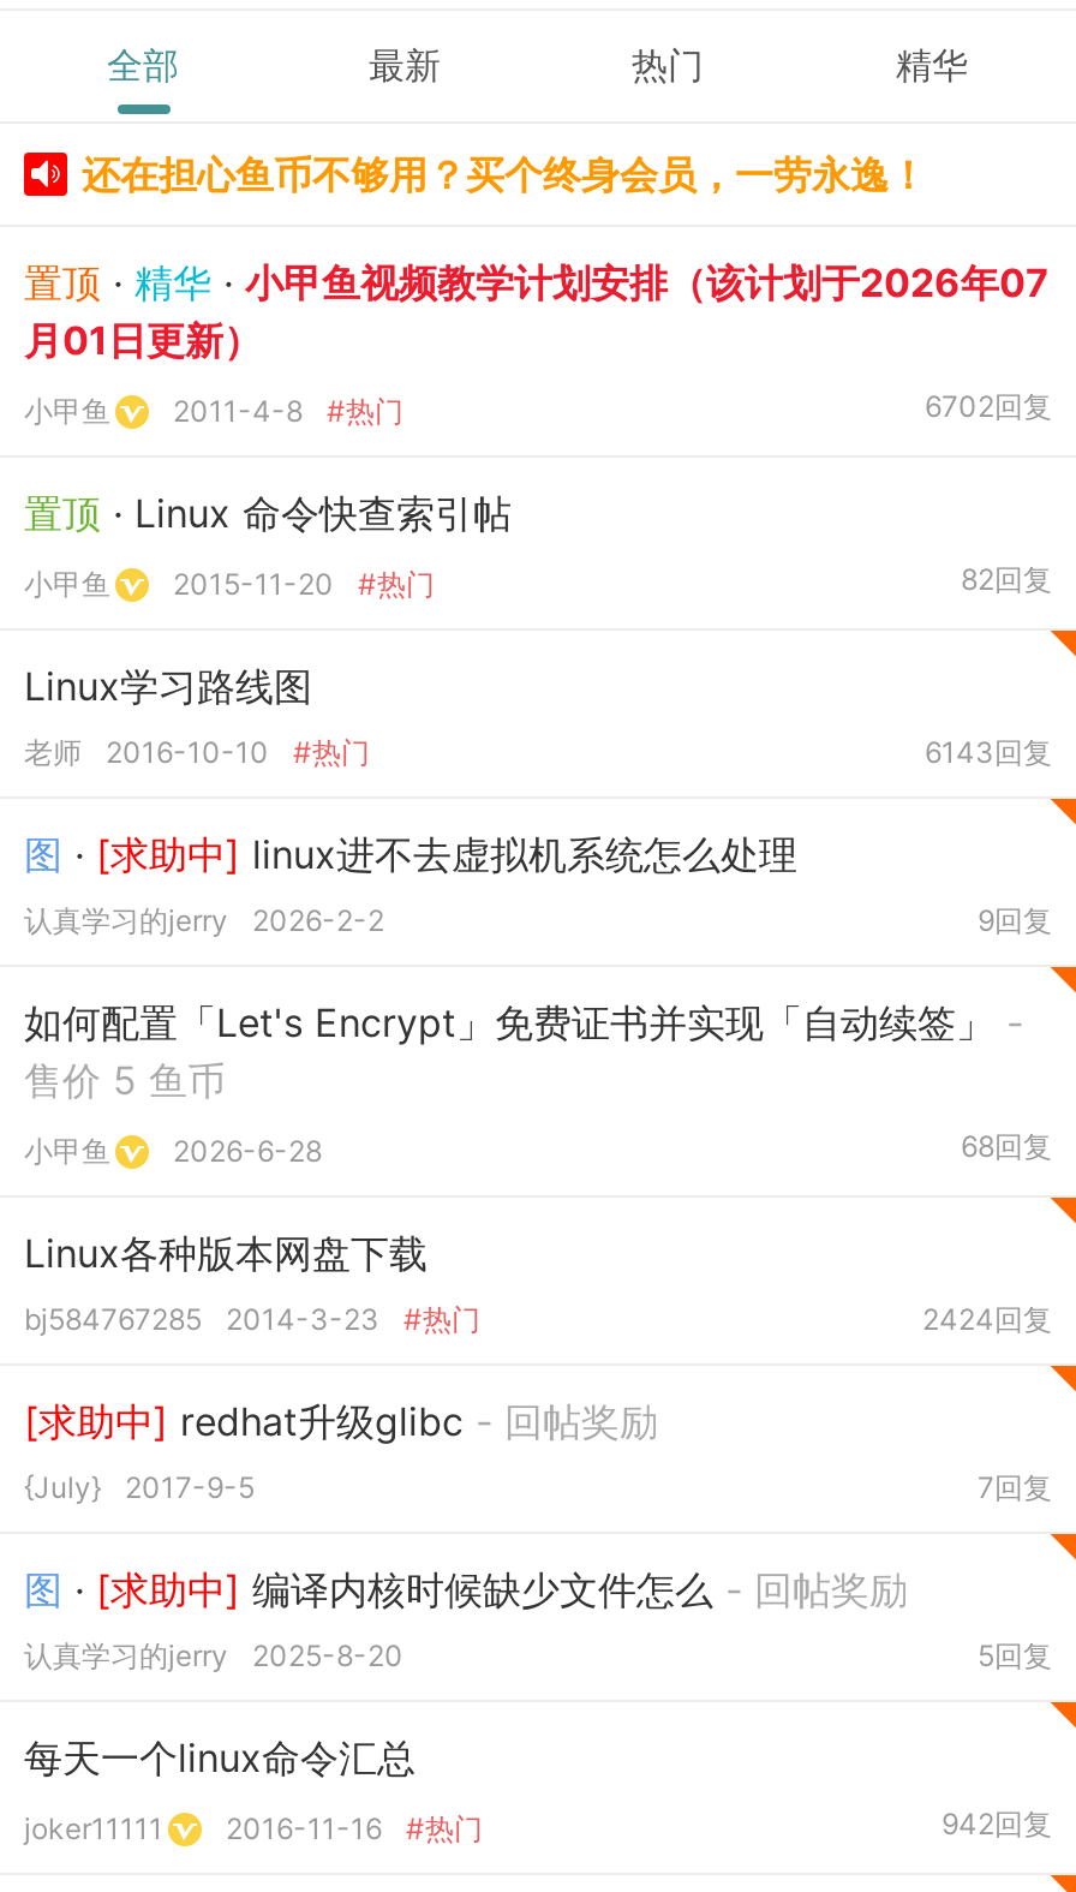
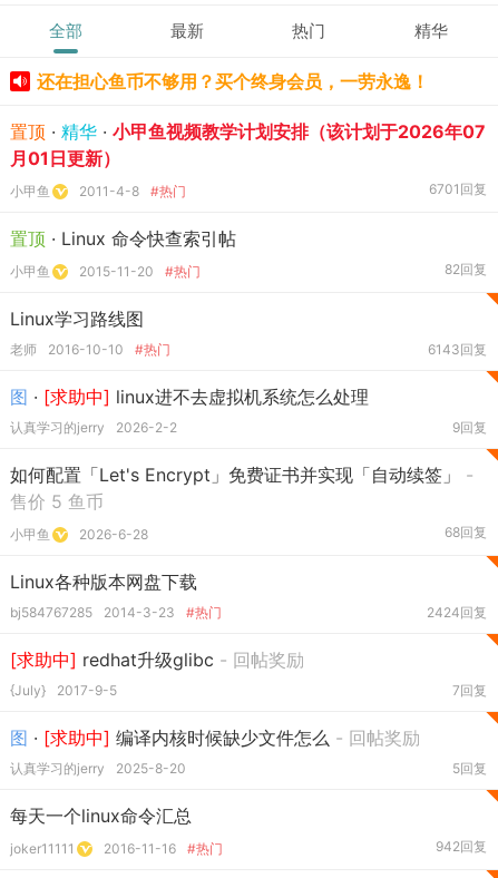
- 6702回复
+ 6701回复
